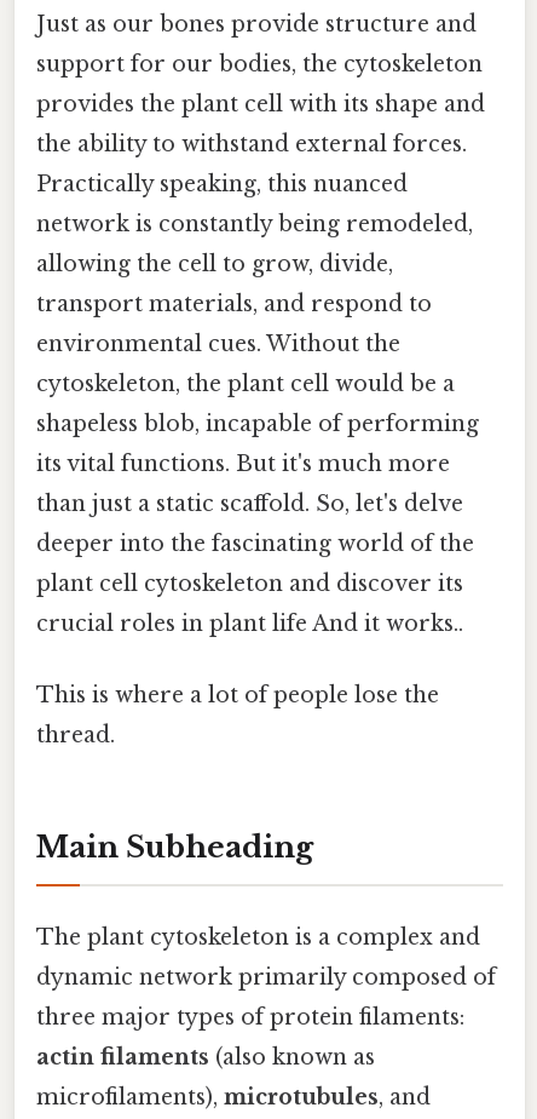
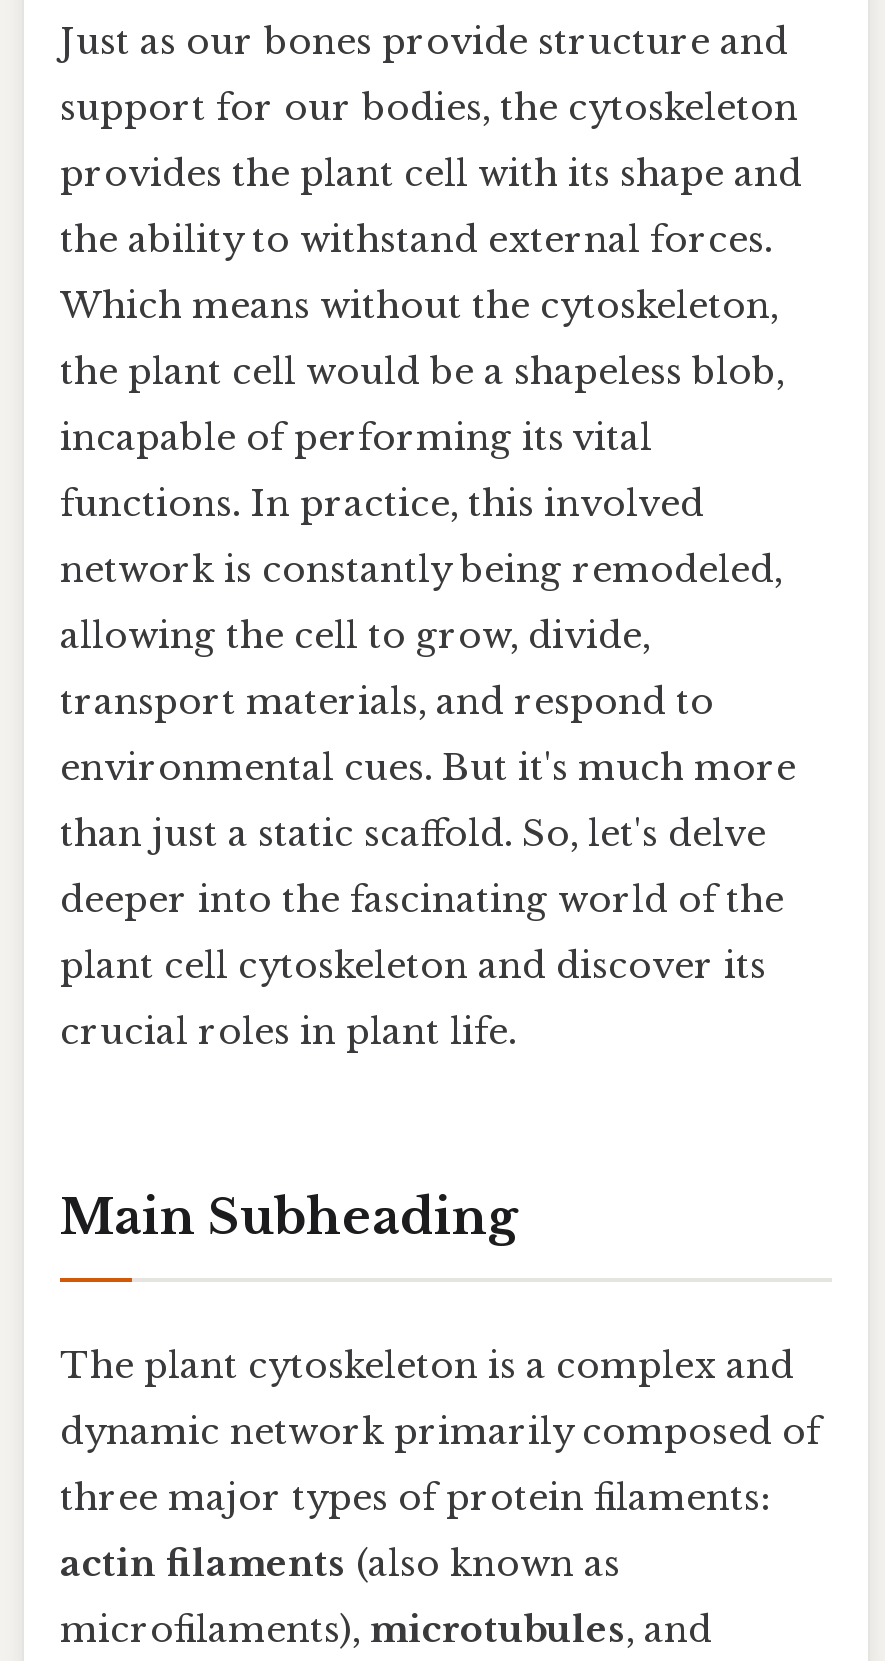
- Practically speaking, this nuanced
+ Which means without the cytoskeleton,
+ the plant cell would be a shapeless blob,
+ incapable of performing its vital
+ functions. In practice, this involved

moved down: network is constantly being remodeled, | allowing the cell to grow, divide, | transport materials, and respond to

- environmental cues. Without the
- cytoskeleton, the plant cell would be a
- shapeless blob, incapable of performing
- its vital functions. But it's much more
+ environmental cues. But it's much more

- crucial roles in plant life And it works..
- This is where a lot of people lose the
- thread.
+ crucial roles in plant life.
